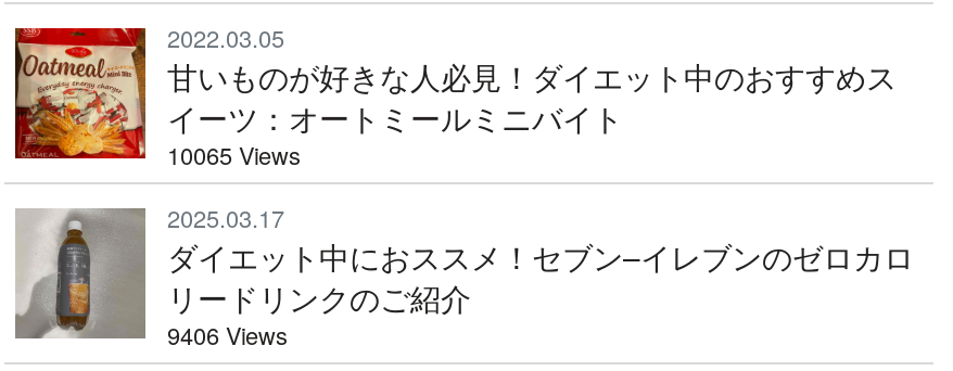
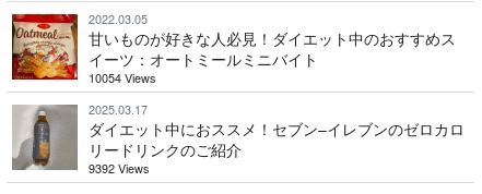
- 10065 Views
+ 10054 Views

- 9406 Views
+ 9392 Views
